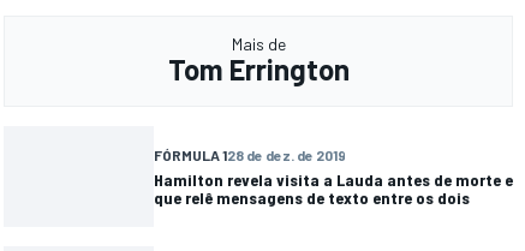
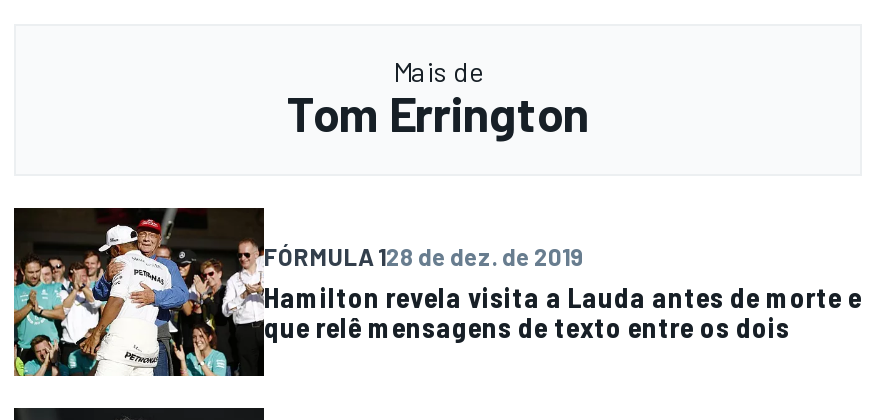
+ [image]
